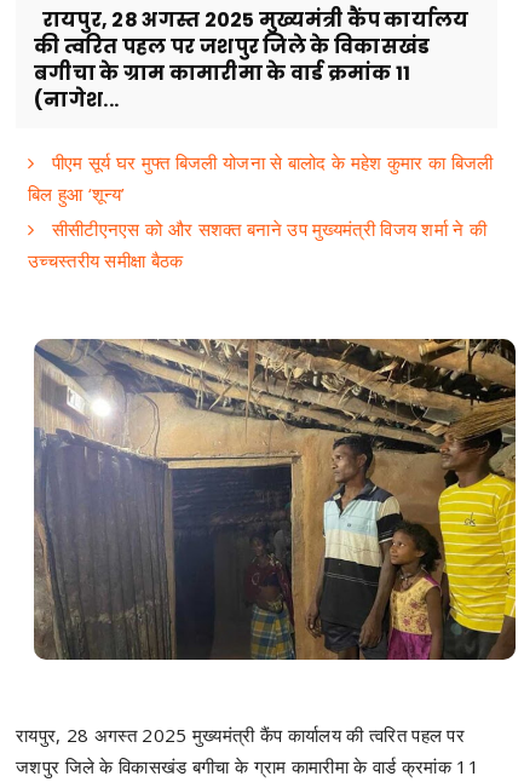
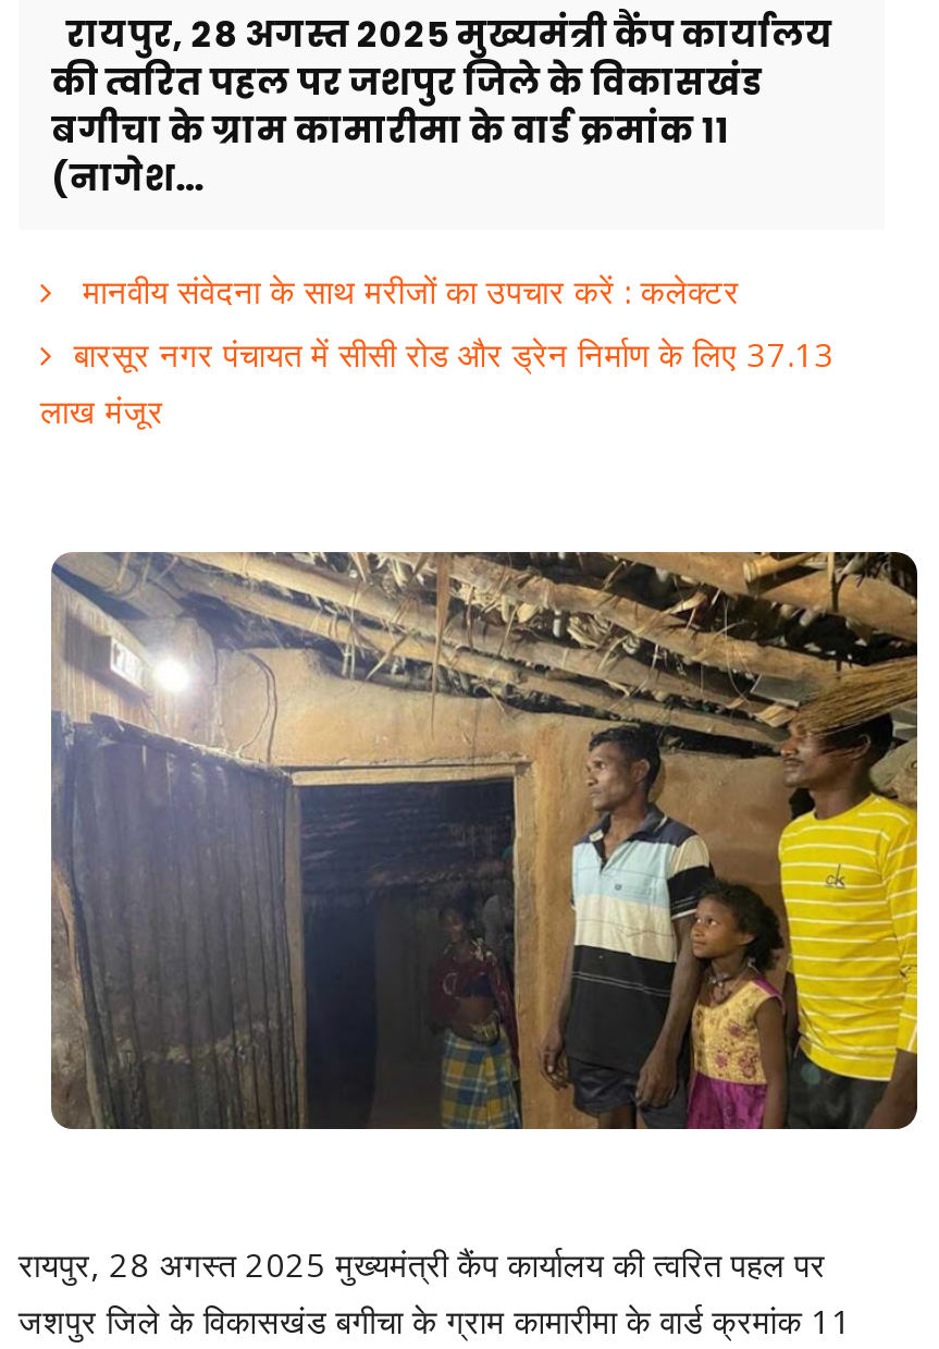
- पीएम सूर्य घर मुफ्त बिजली योजना से बालोद के महेश कुमार का बिजली
- बिल हुआ ‘शून्य’
- सीसीटीएनएस को और सशक्त बनाने उप मुख्यमंत्री विजय शर्मा ने की
- उच्चस्तरीय समीक्षा बैठक
+ मानवीय संवेदना के साथ मरीजों का उपचार करें : कलेक्टर
+ बारसूर नगर पंचायत में सीसी रोड और ड्रेन निर्माण के लिए 37.13
+ लाख मंजूर
